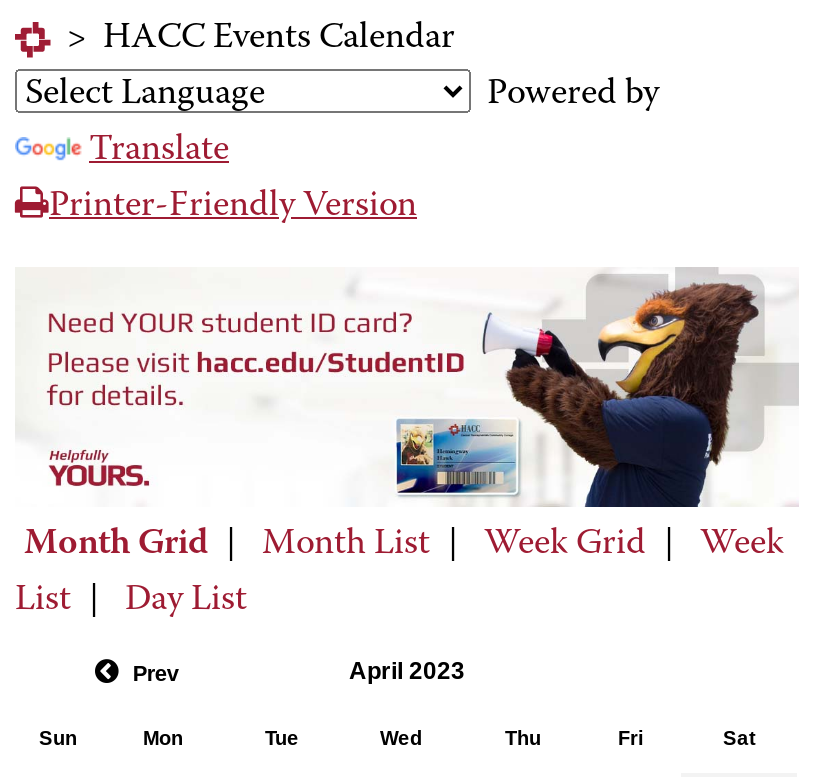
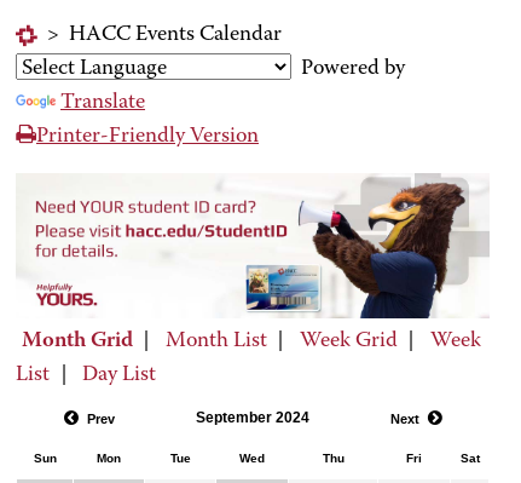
- April 2023
+ September 2024
+ Next
